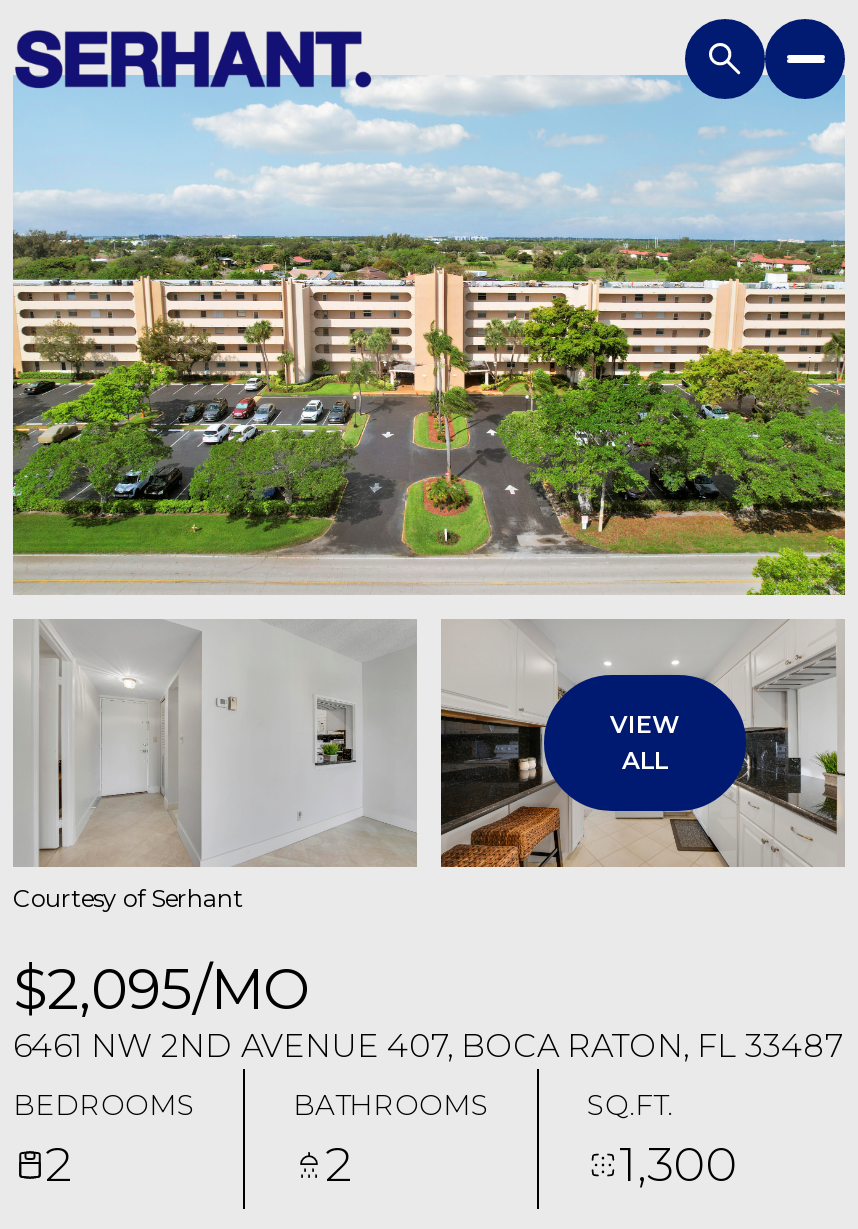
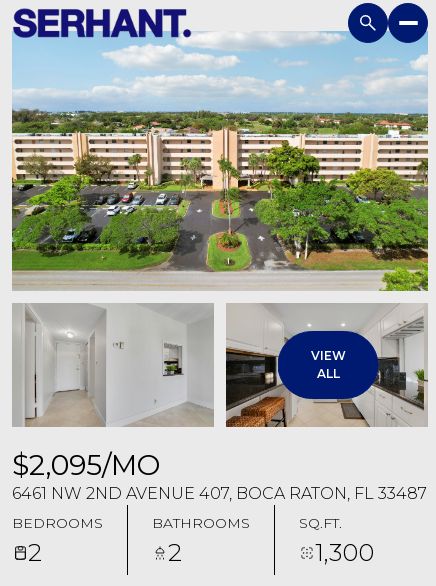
- Courtesy of Serhant
